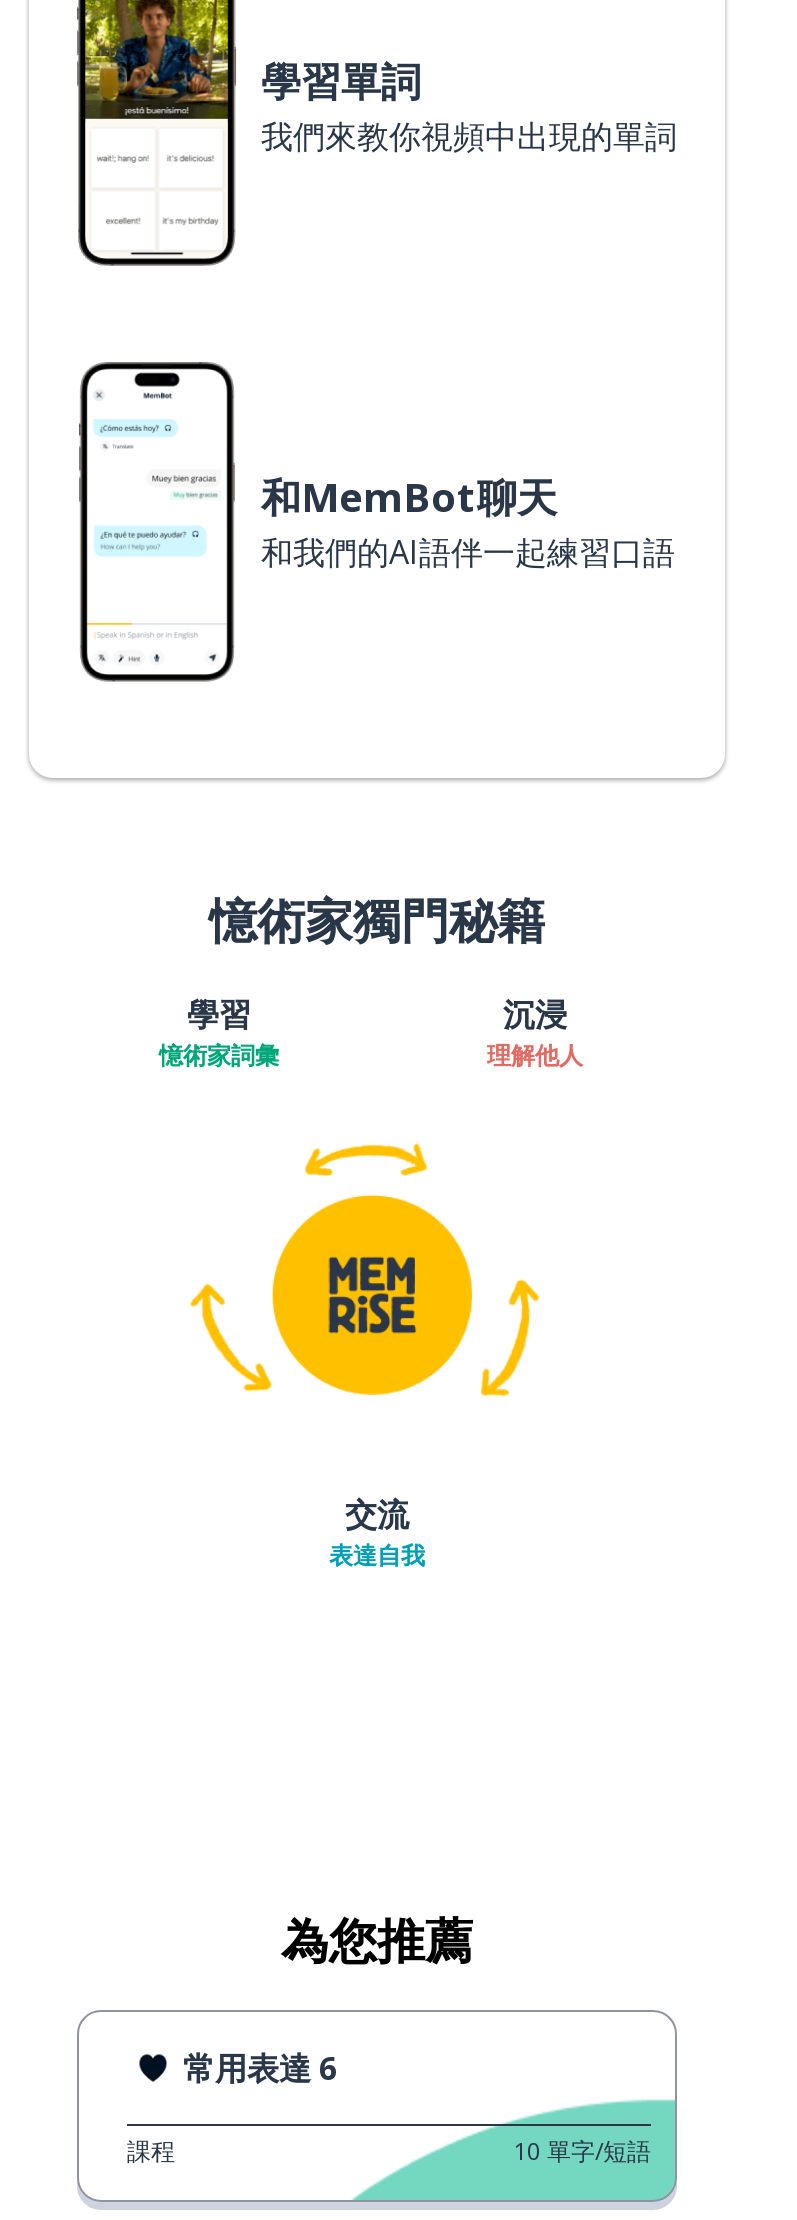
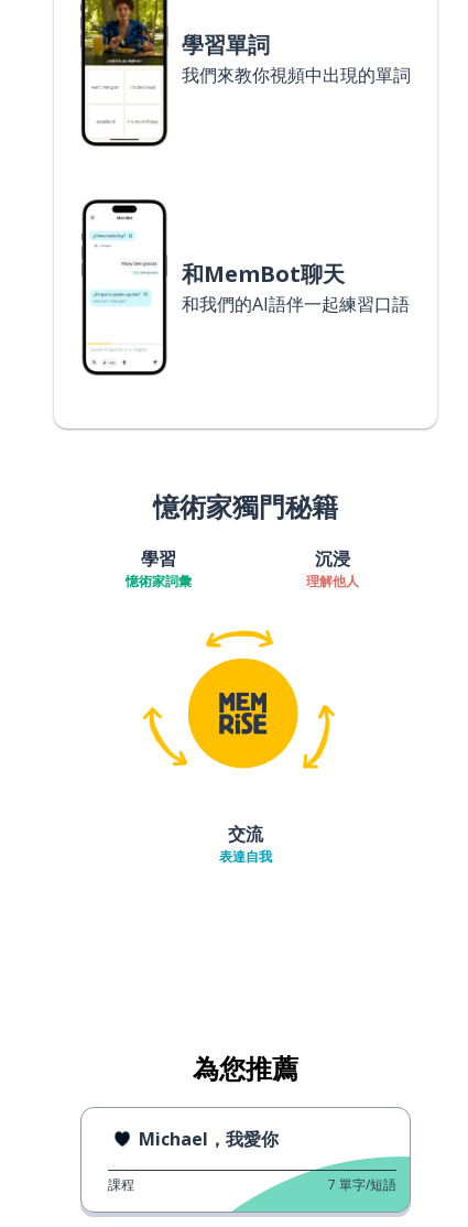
- 常用表達 6
+ Michael，我愛你

- 10 單字/短語
+ 7 單字/短語
